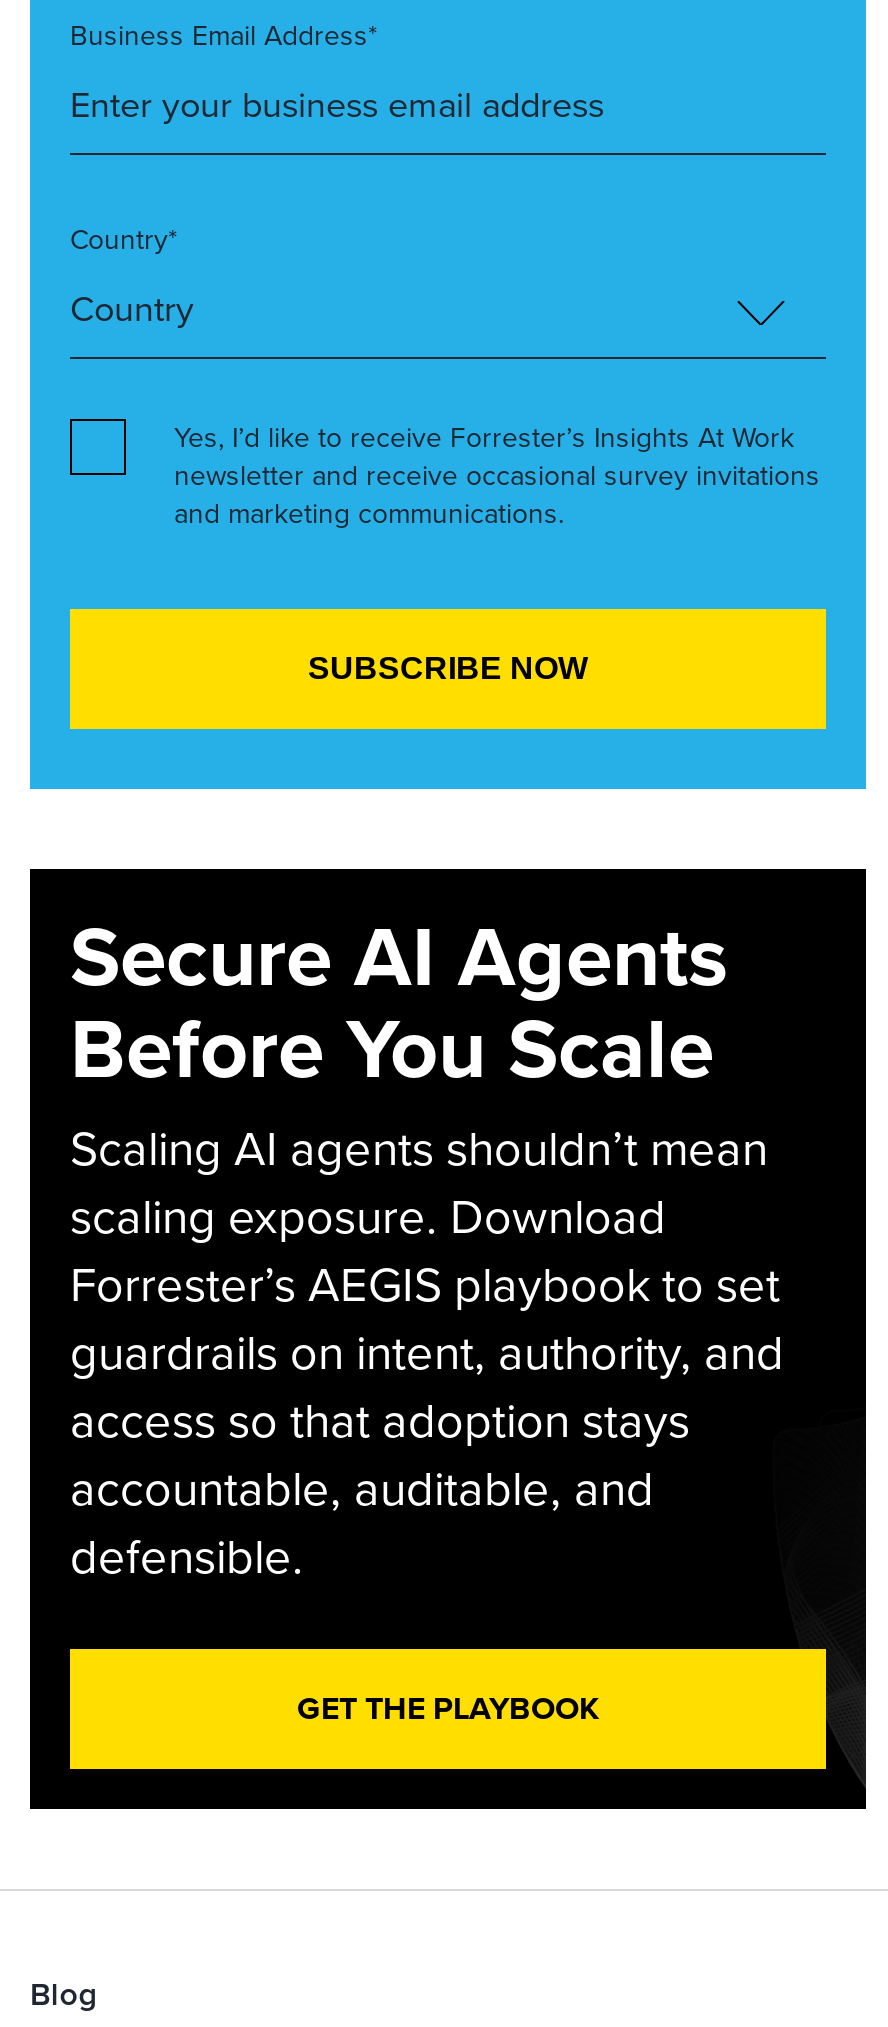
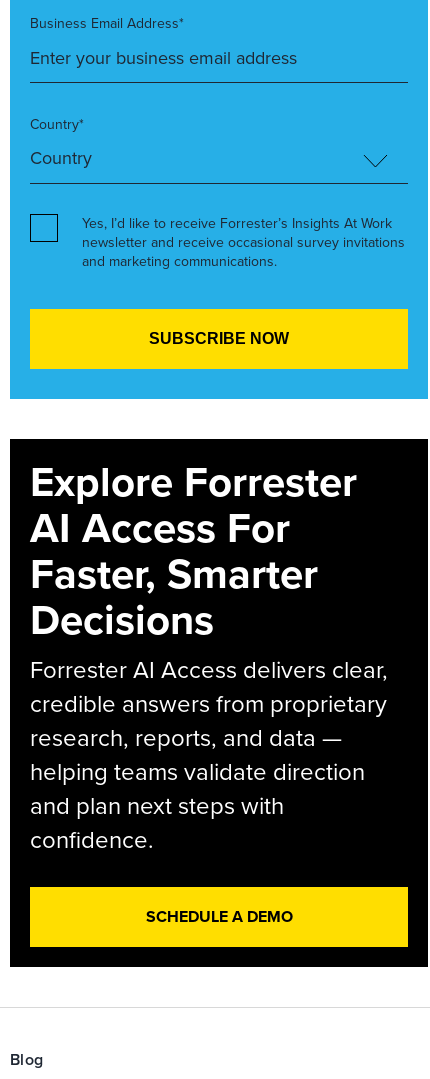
- Secure AI Agents
- Before You Scale
- Scaling AI agents shouldn’t mean
- scaling exposure. Download
- Forrester’s AEGIS playbook to set
- guardrails on intent, authority, and
- access so that adoption stays
- accountable, auditable, and
- defensible.
+ Explore Forrester
+ AI Access For
+ Faster, Smarter
+ Decisions
+ Forrester AI Access delivers clear,
+ credible answers from proprietary
+ research, reports, and data —
+ helping teams validate direction
+ and plan next steps with
+ confidence.

- GET THE PLAYBOOK
+ SCHEDULE A DEMO
